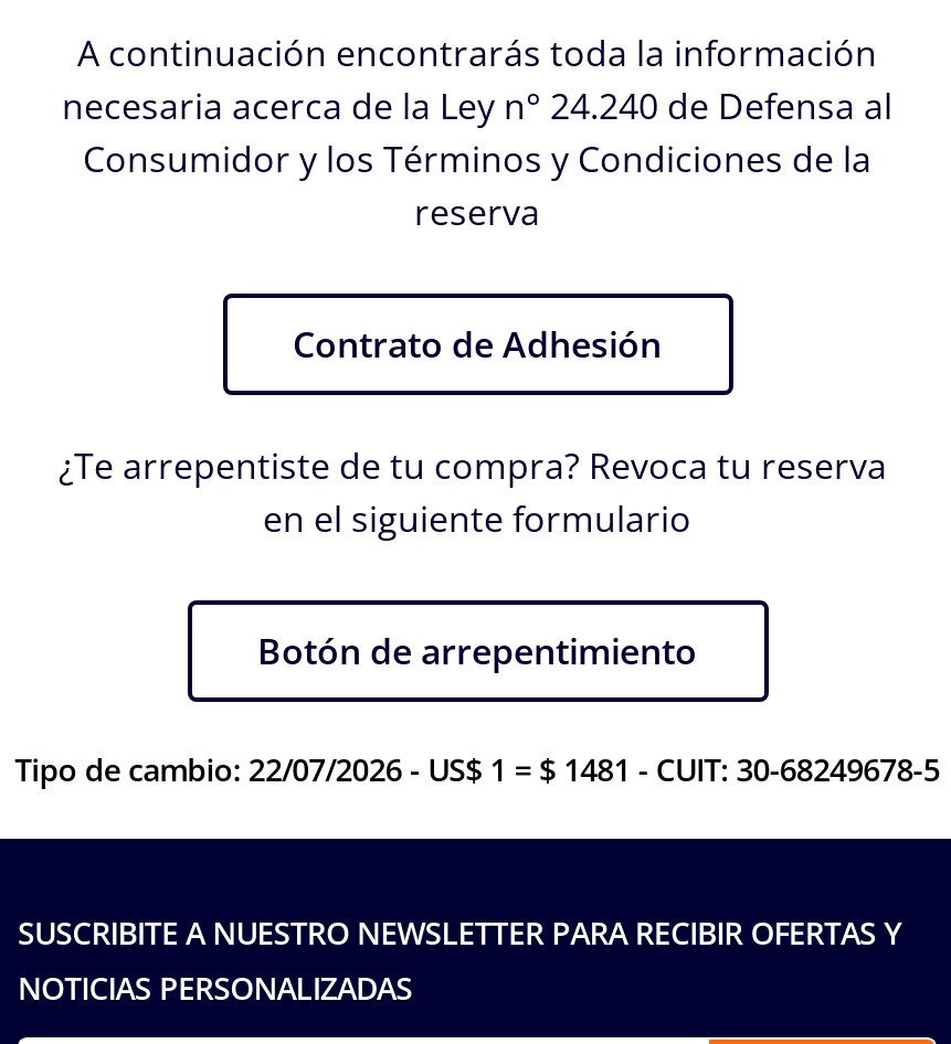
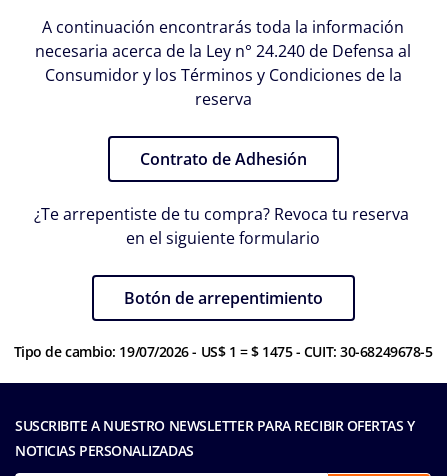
- Tipo de cambio: 22/07/2026 - US$ 1 = $ 1481 - CUIT: 30-68249678-5
+ Tipo de cambio: 19/07/2026 - US$ 1 = $ 1475 - CUIT: 30-68249678-5
